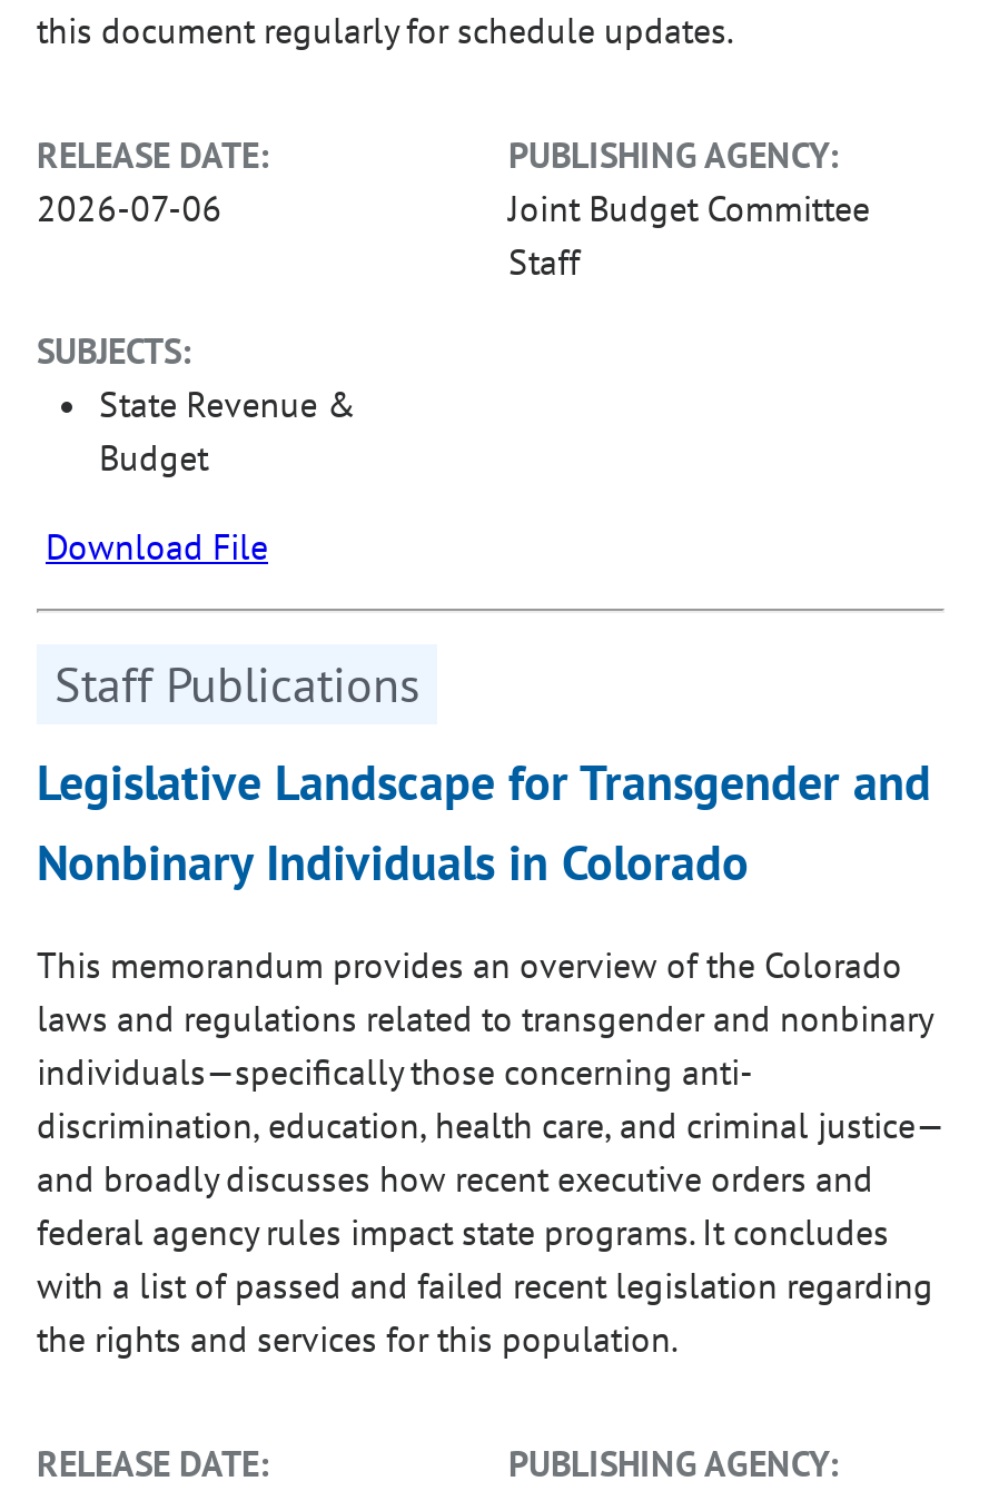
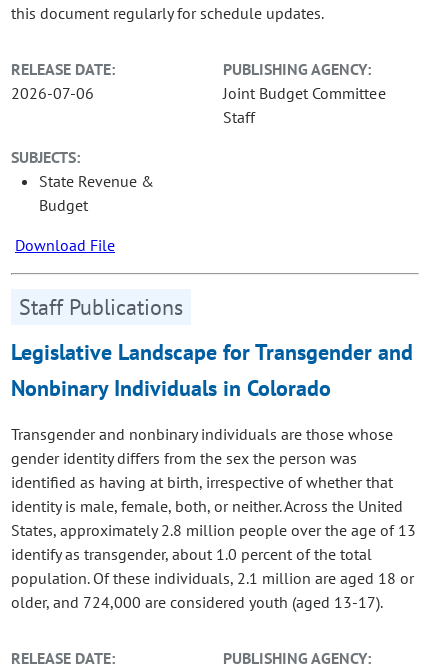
- This memorandum provides an overview of the Colorado
- laws and regulations related to transgender and nonbinary
- individuals—specifically those concerning anti-
- discrimination, education, health care, and criminal justice—
- and broadly discusses how recent executive orders and
- federal agency rules impact state programs. It concludes
- with a list of passed and failed recent legislation regarding
- the rights and services for this population.
+ Transgender and nonbinary individuals are those whose
+ gender identity differs from the sex the person was
+ identified as having at birth, irrespective of whether that
+ identity is male, female, both, or neither. Across the United
+ States, approximately 2.8 million people over the age of 13
+ identify as transgender, about 1.0 percent of the total
+ population. Of these individuals, 2.1 million are aged 18 or
+ older, and 724,000 are considered youth (aged 13-17).
